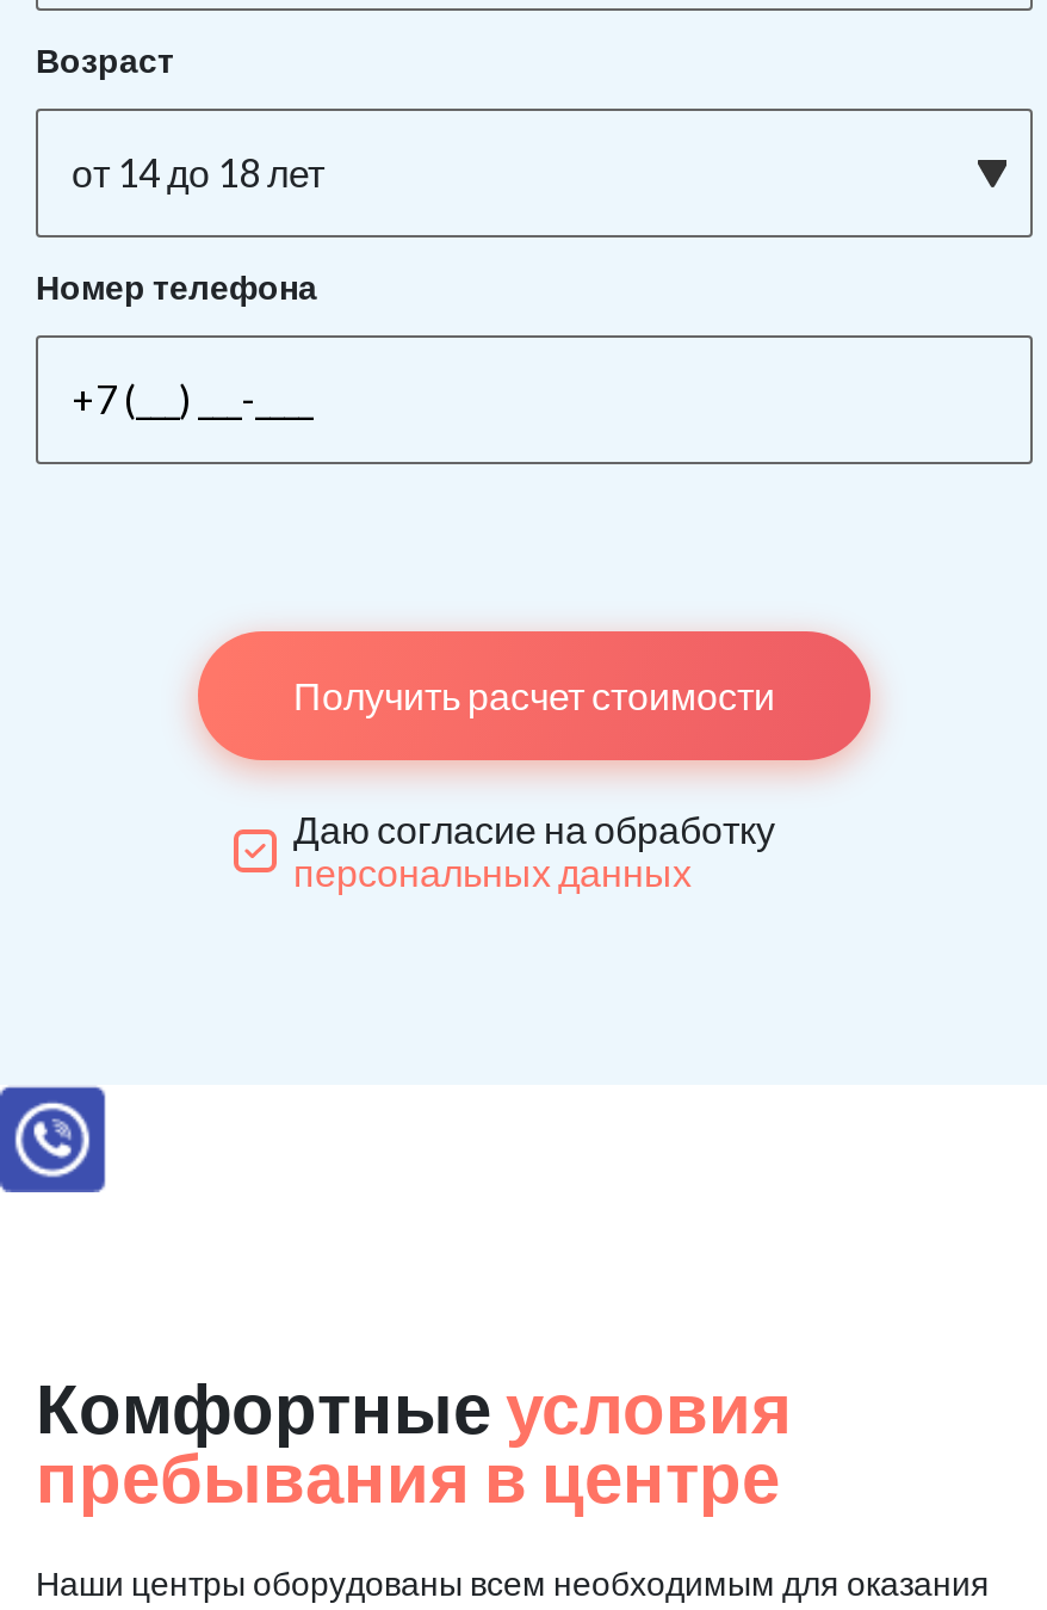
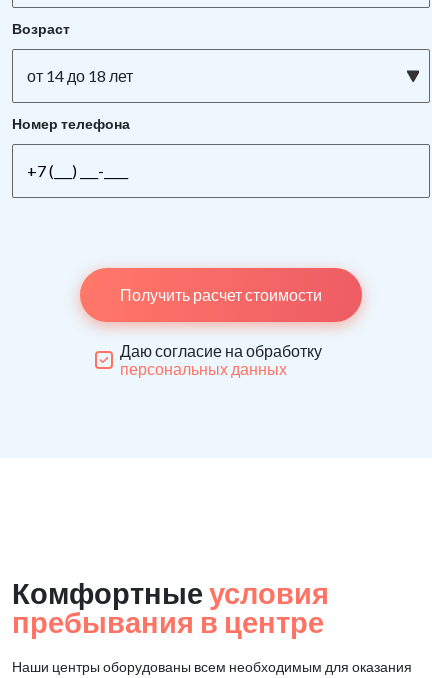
- [image]
